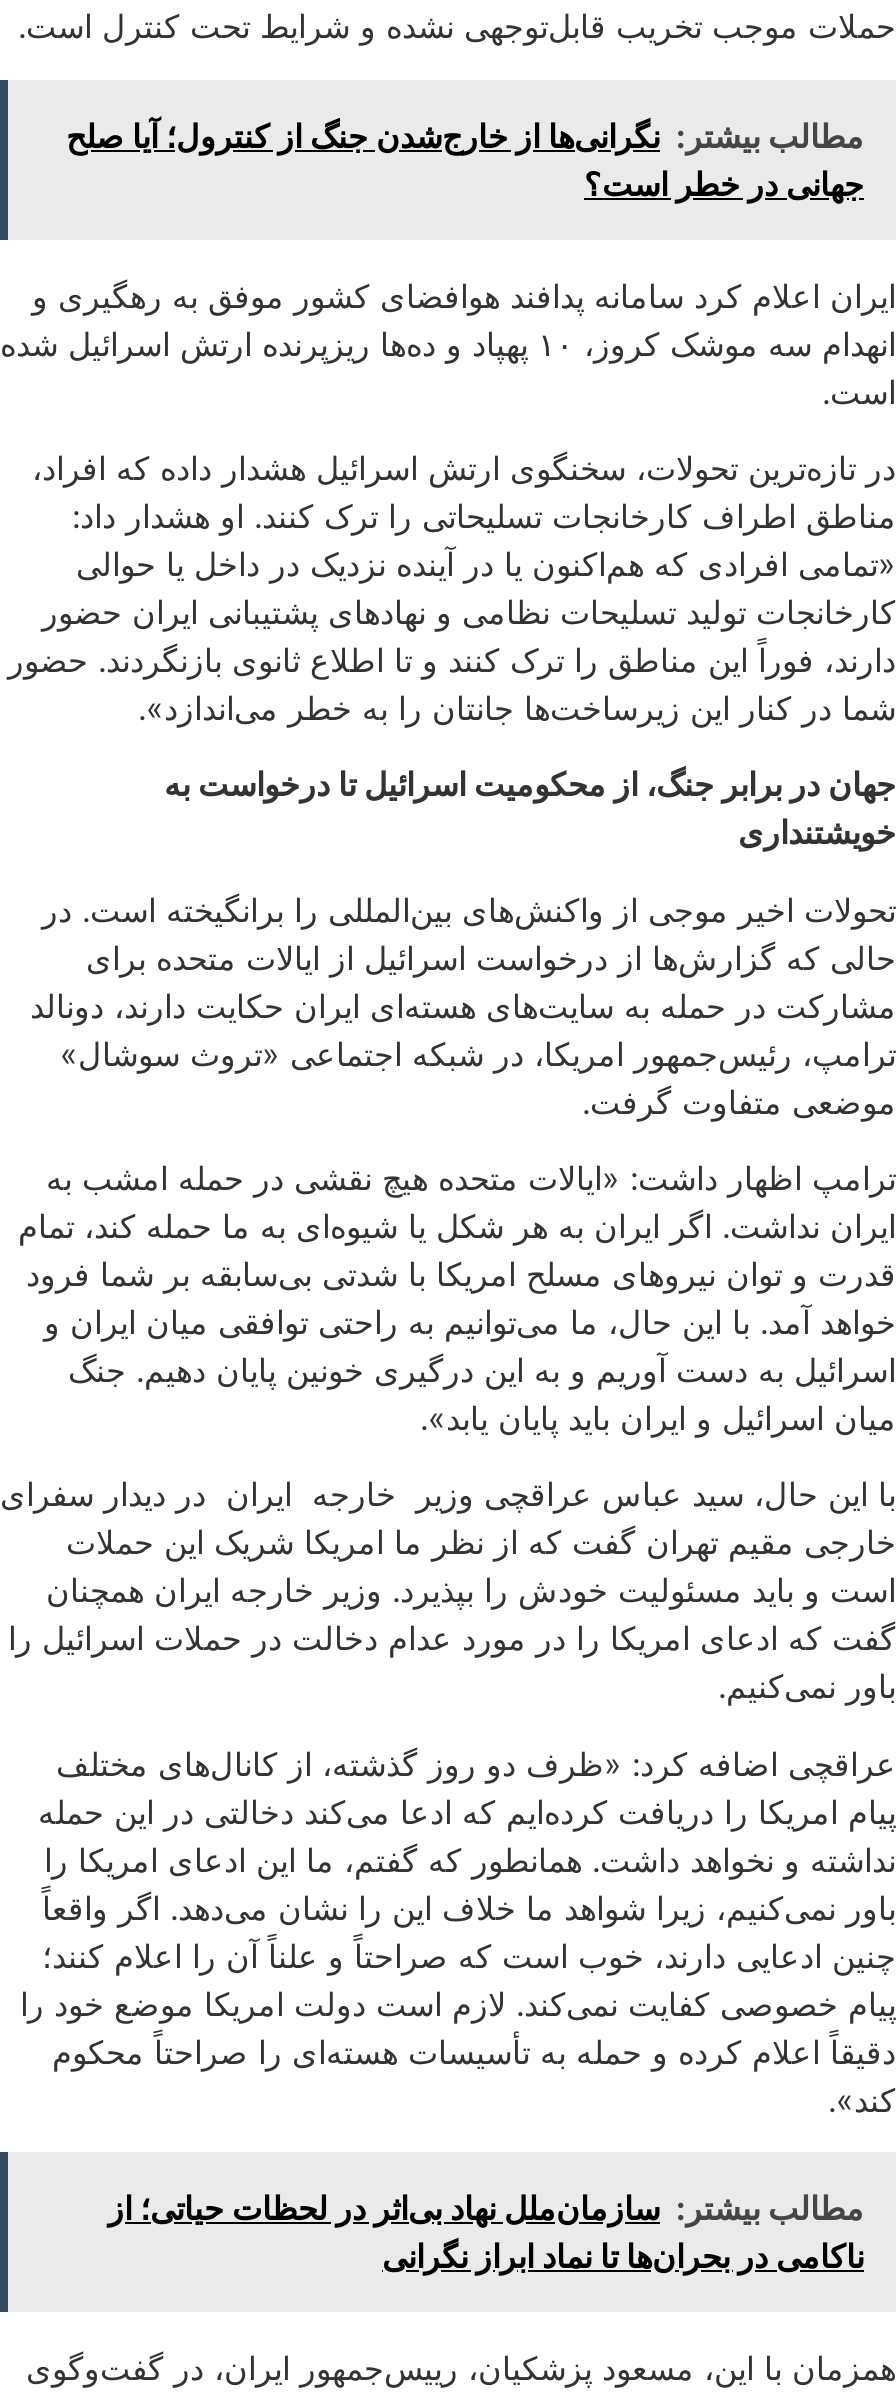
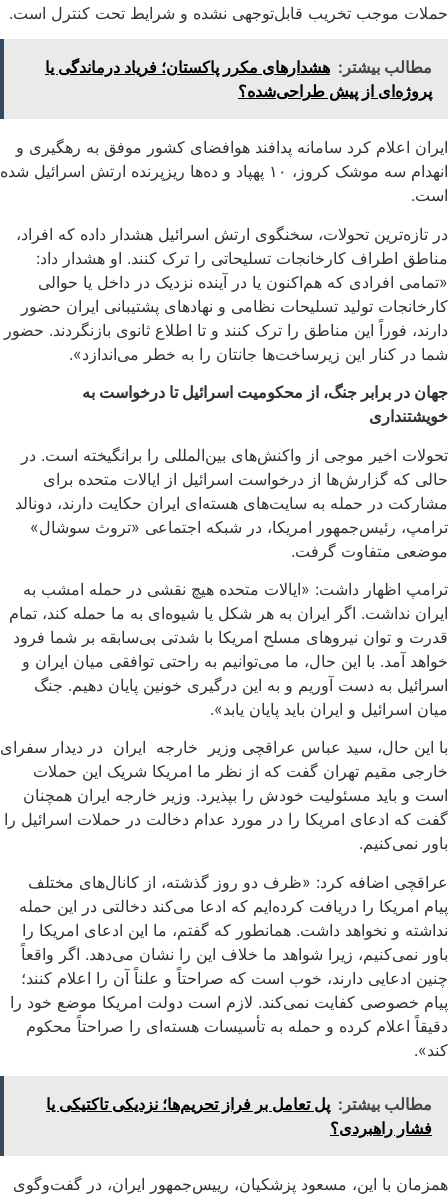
- مطالب بیشتر: نگرانی‌ها از خارج‌شدن جنگ از کنترول؛ آیا صلح
- جهانی در خطر است؟
+ مطالب بیشتر: هشدارهای مکرر پاکستان؛ فریاد درماندگی یا
+ پروژه‌ای از پیش طراحی‌شده؟

- مطالب بیشتر: سازمان‌ملل نهاد بی‌اثر در لحظات حیاتی؛ از
- ناکامی در بحران‌ها تا نماد ابراز نگرانی
+ مطالب بیشتر: پل تعامل بر فراز تحریم‌ها؛ نزدیکی تاکتیکی یا
+ فشار راهبردی؟
